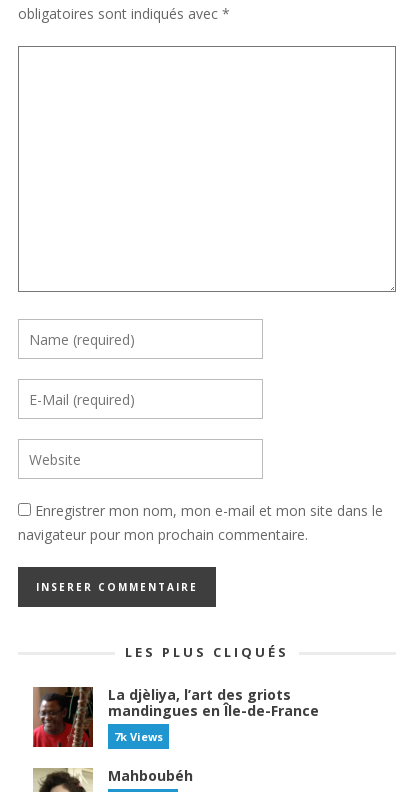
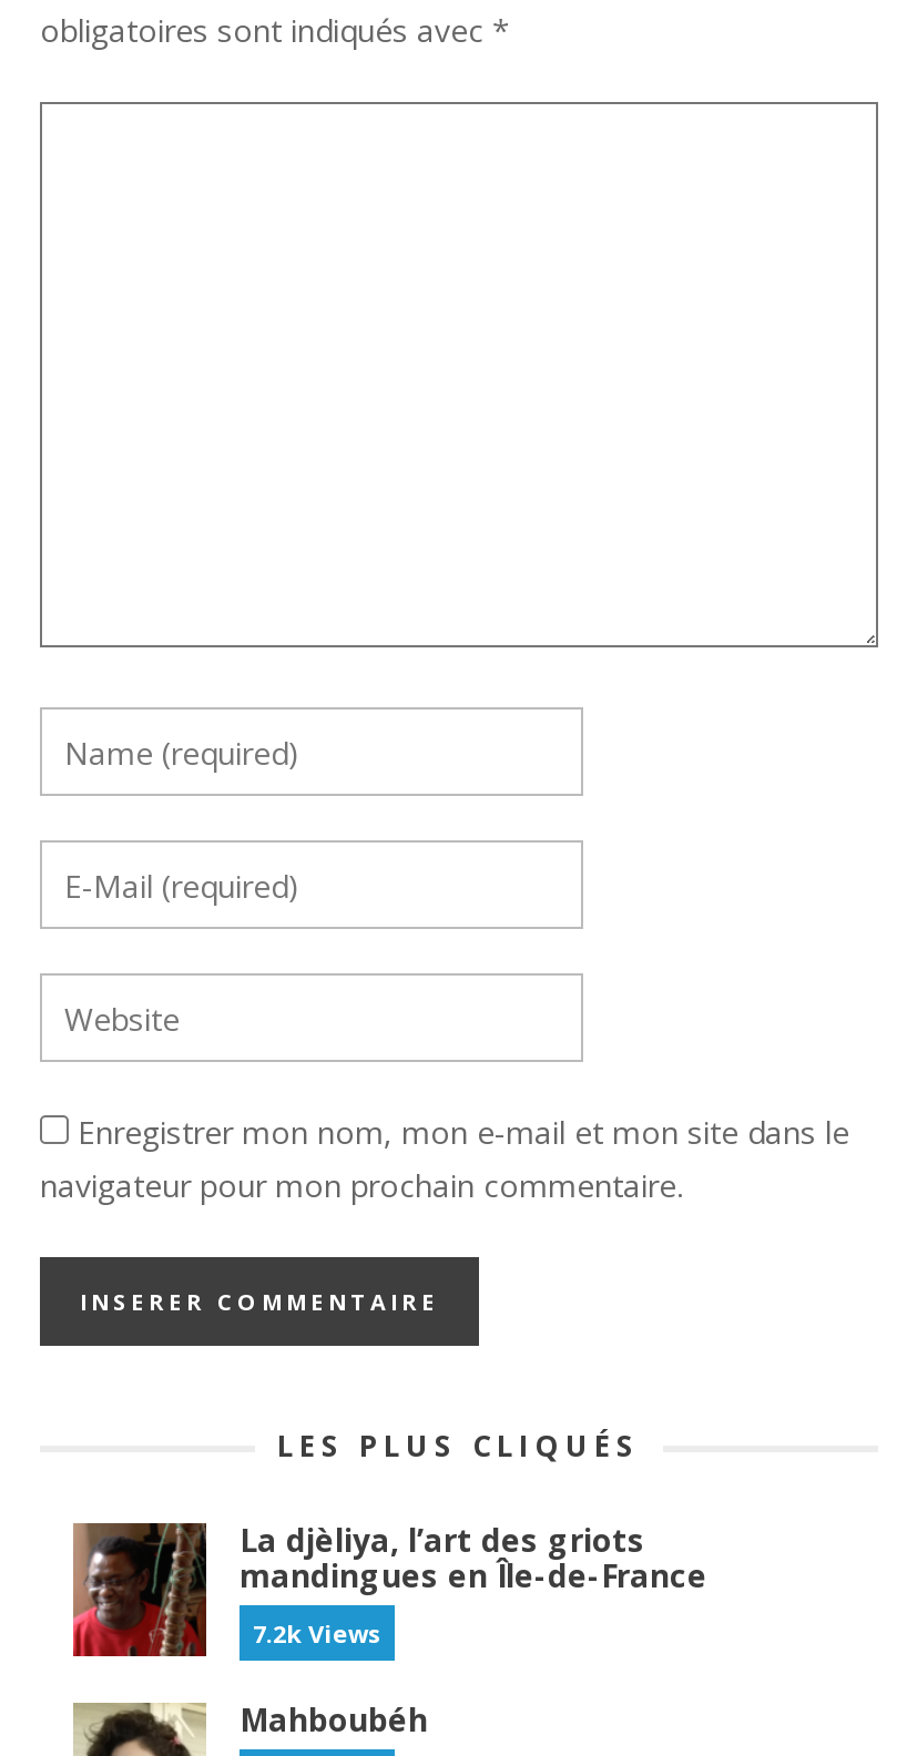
- 7k Views
+ 7.2k Views
